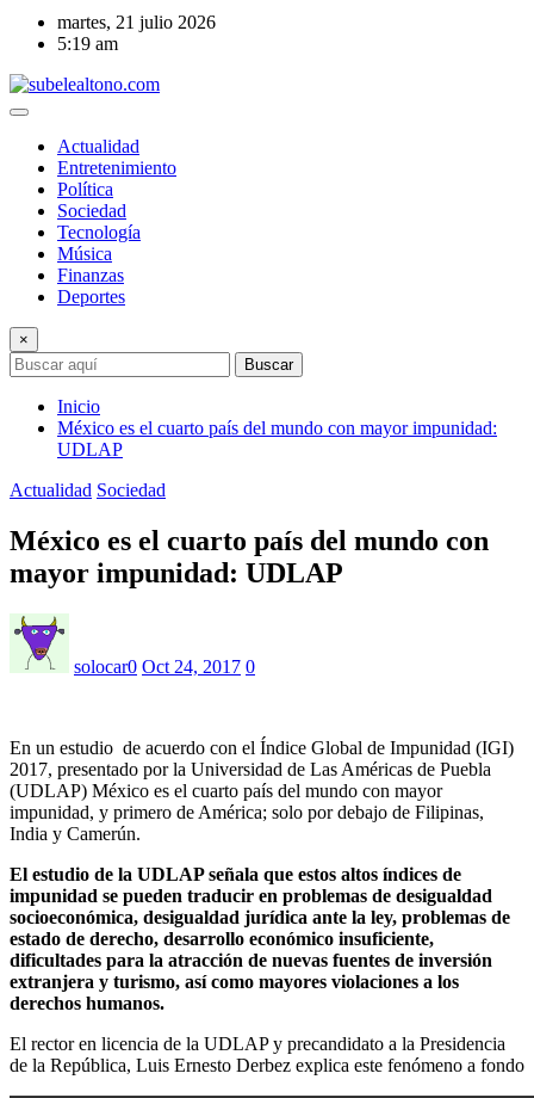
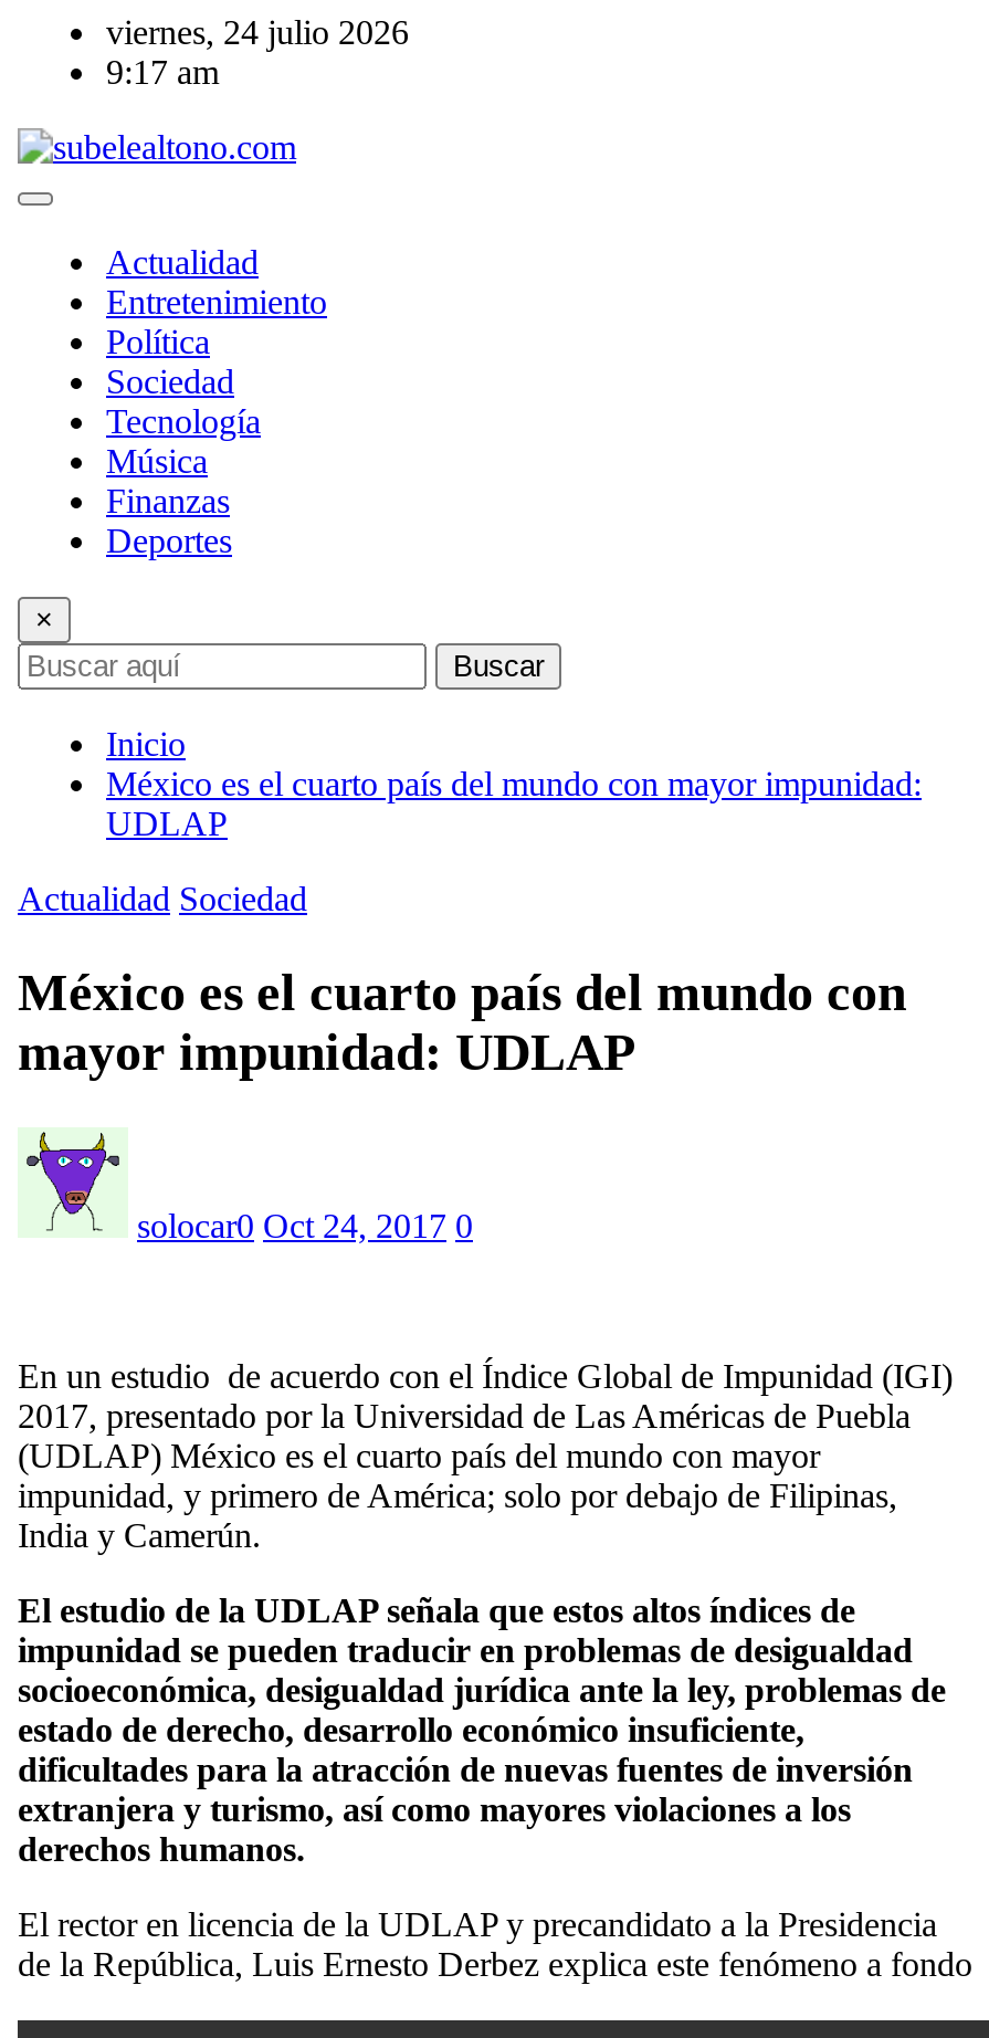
- martes, 21 julio 2026
+ viernes, 24 julio 2026

- 5:19 am
+ 9:17 am
